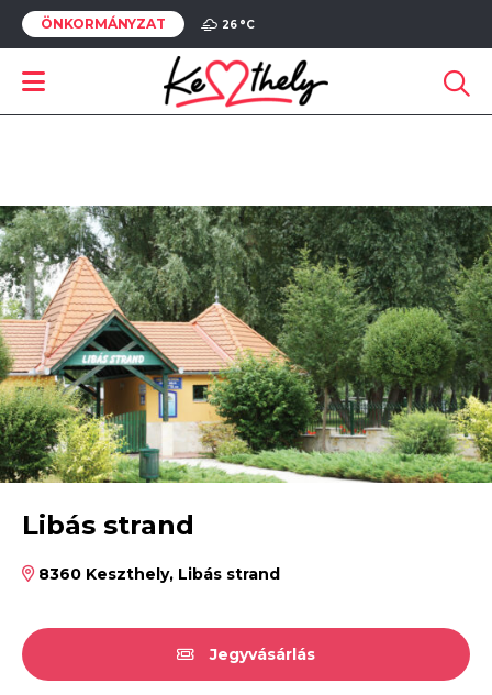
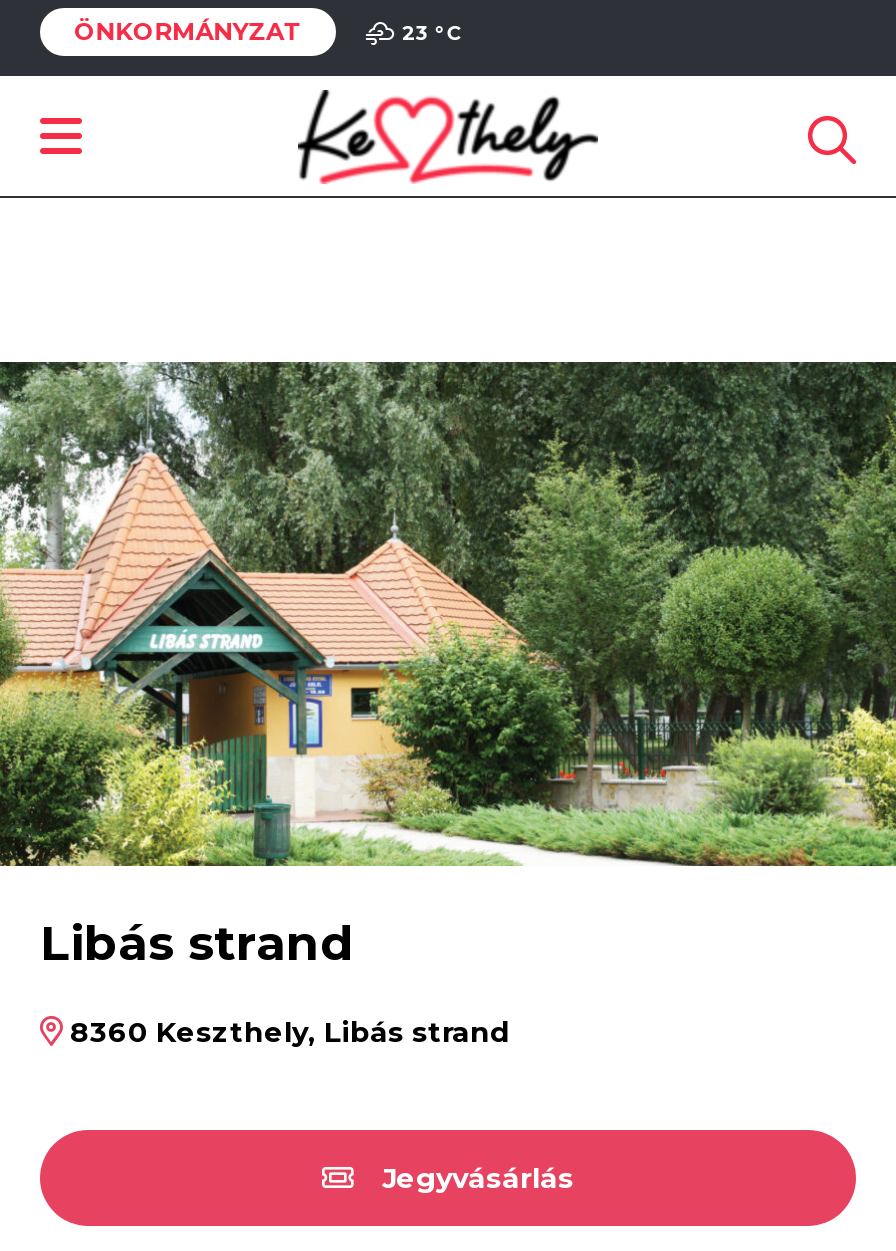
- 26 °C
+ 23 °C
